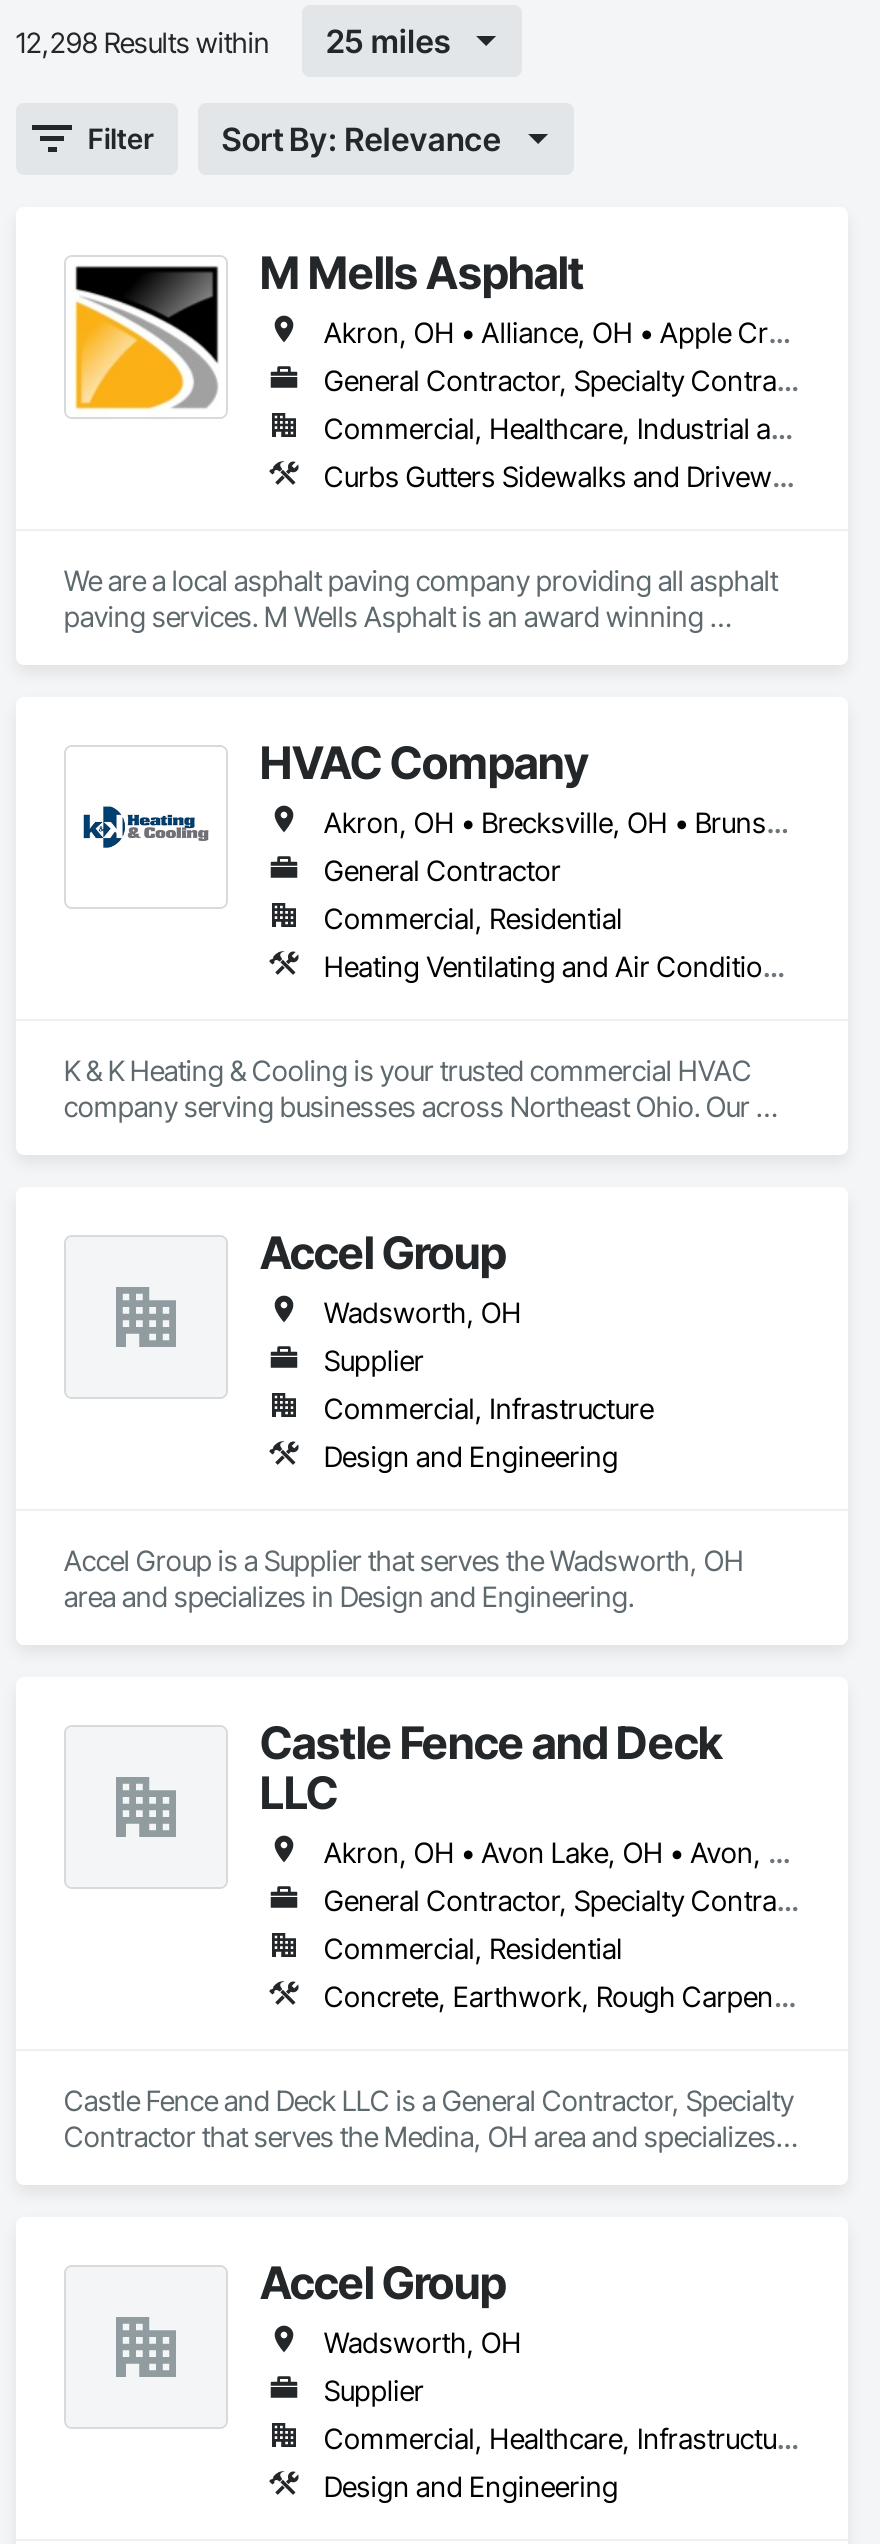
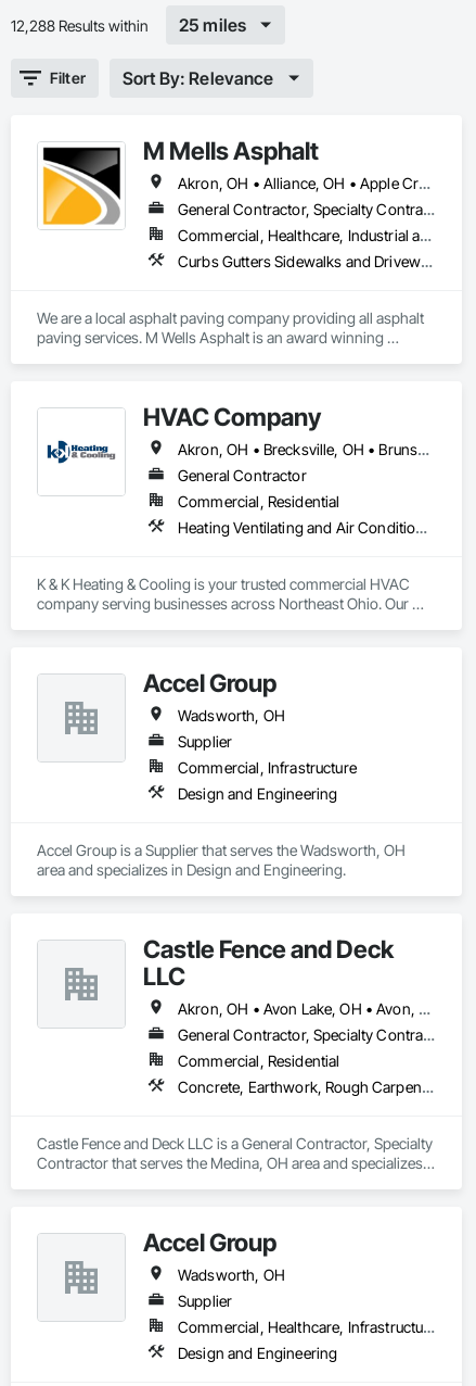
- 12,298 Results within
+ 12,288 Results within
